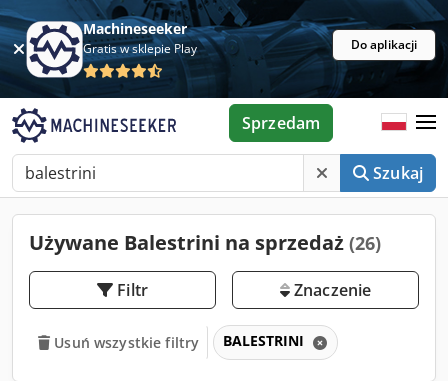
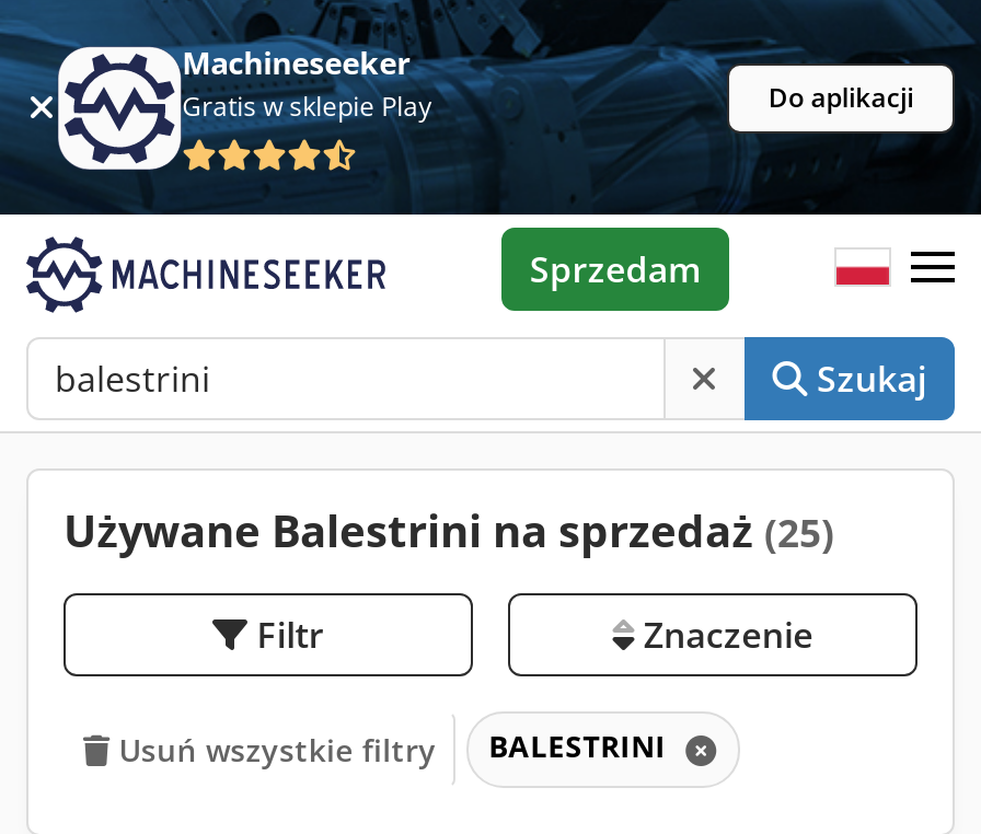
- Używane Balestrini na sprzedaż (26)
+ Używane Balestrini na sprzedaż (25)
